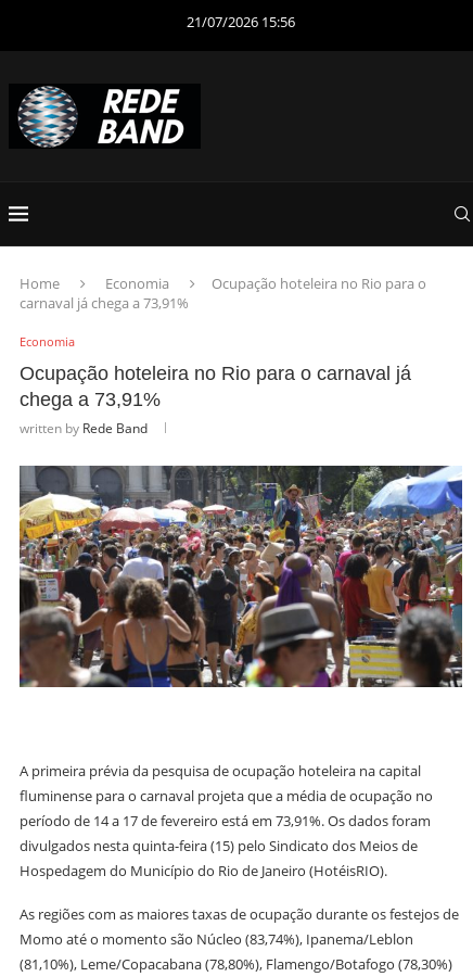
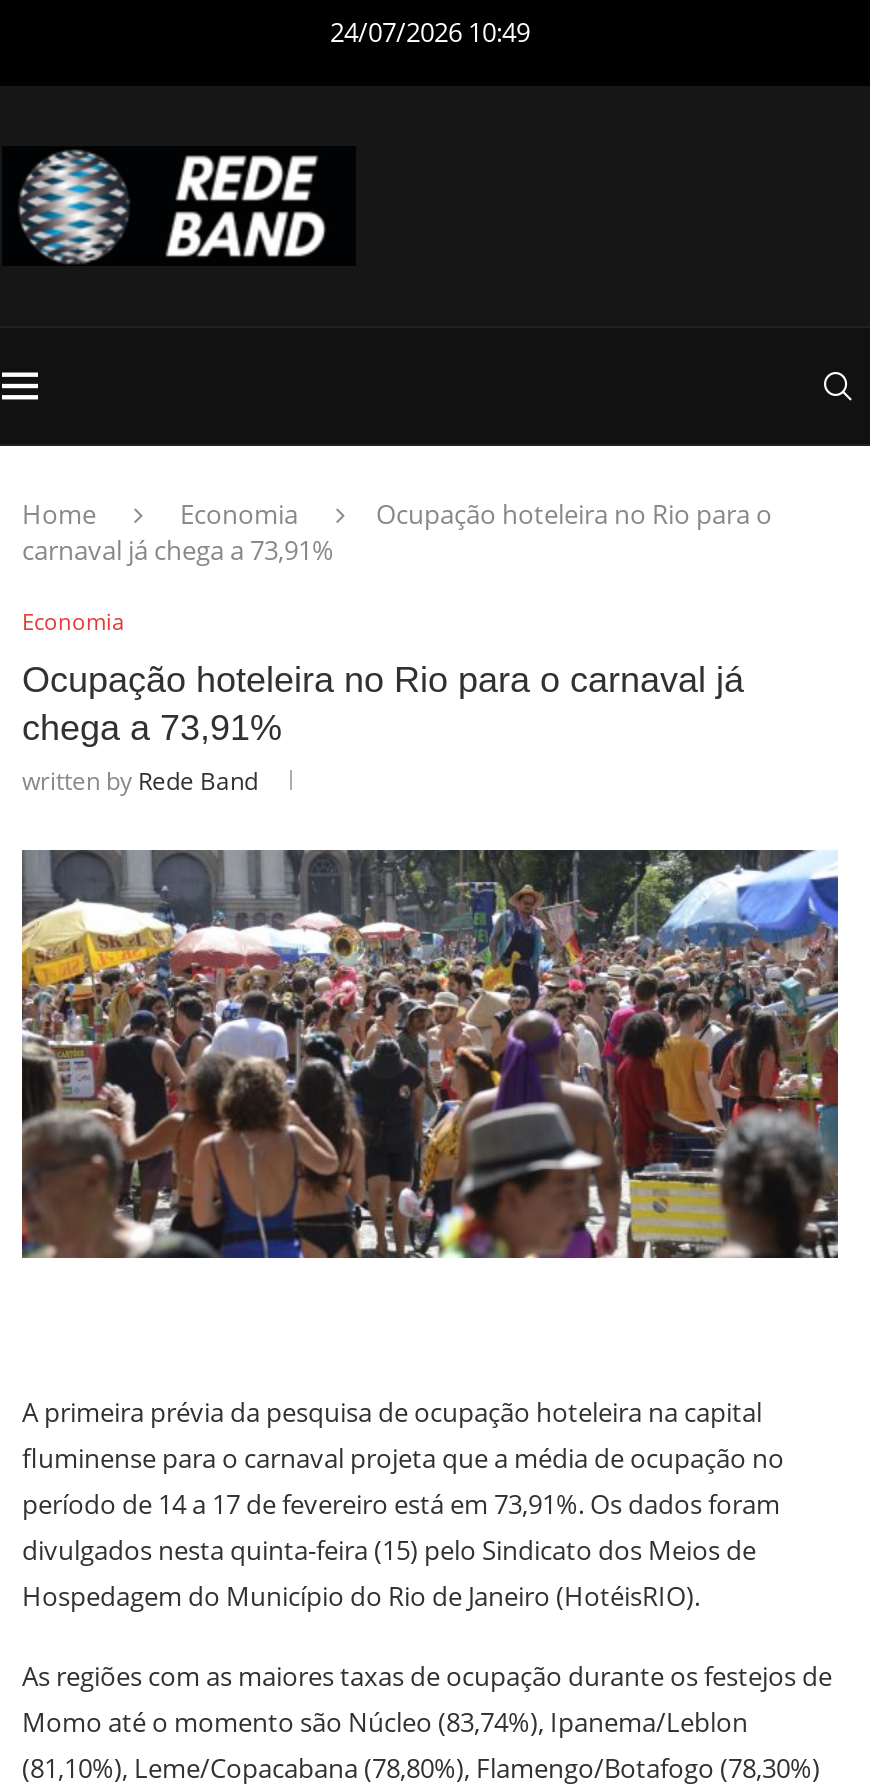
- 21/07/2026 15:56
+ 24/07/2026 10:49
